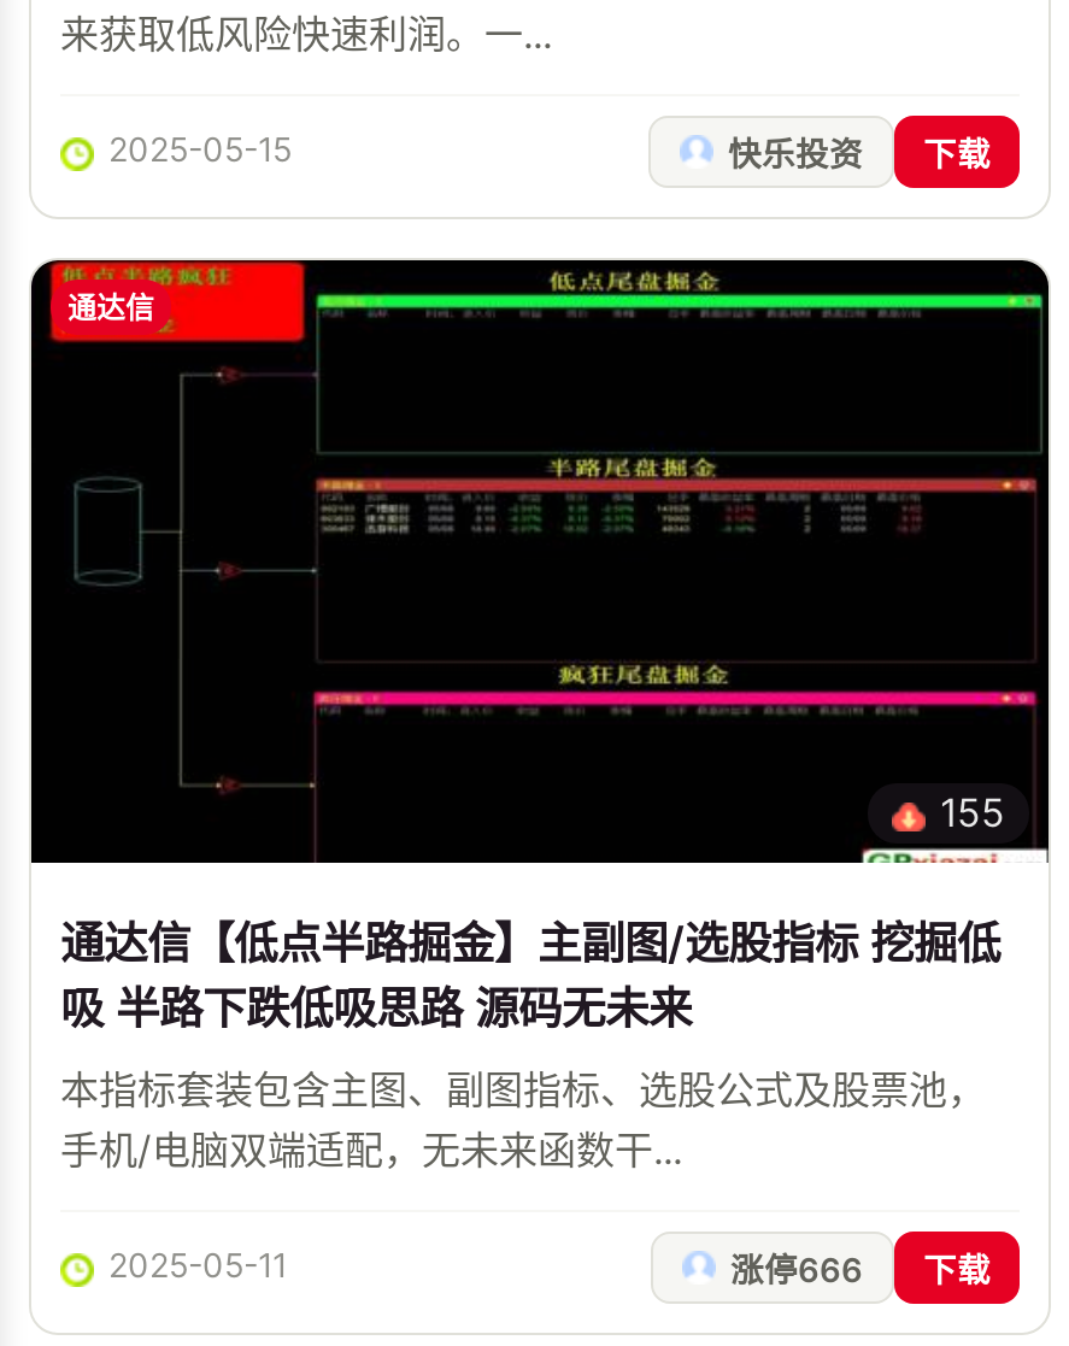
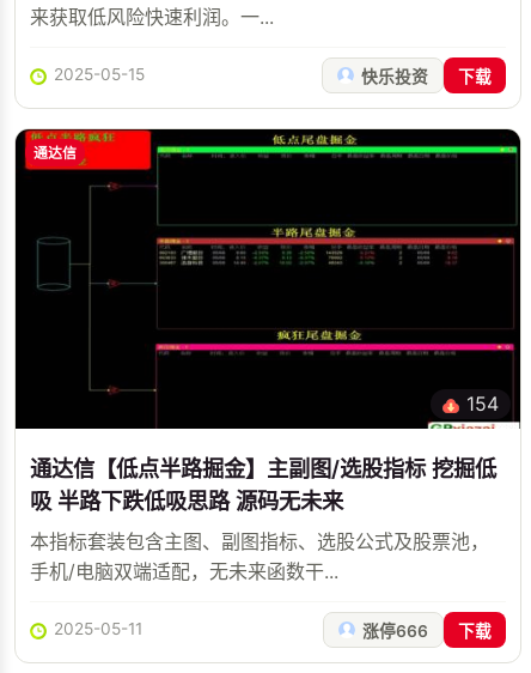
- 155
+ 154
